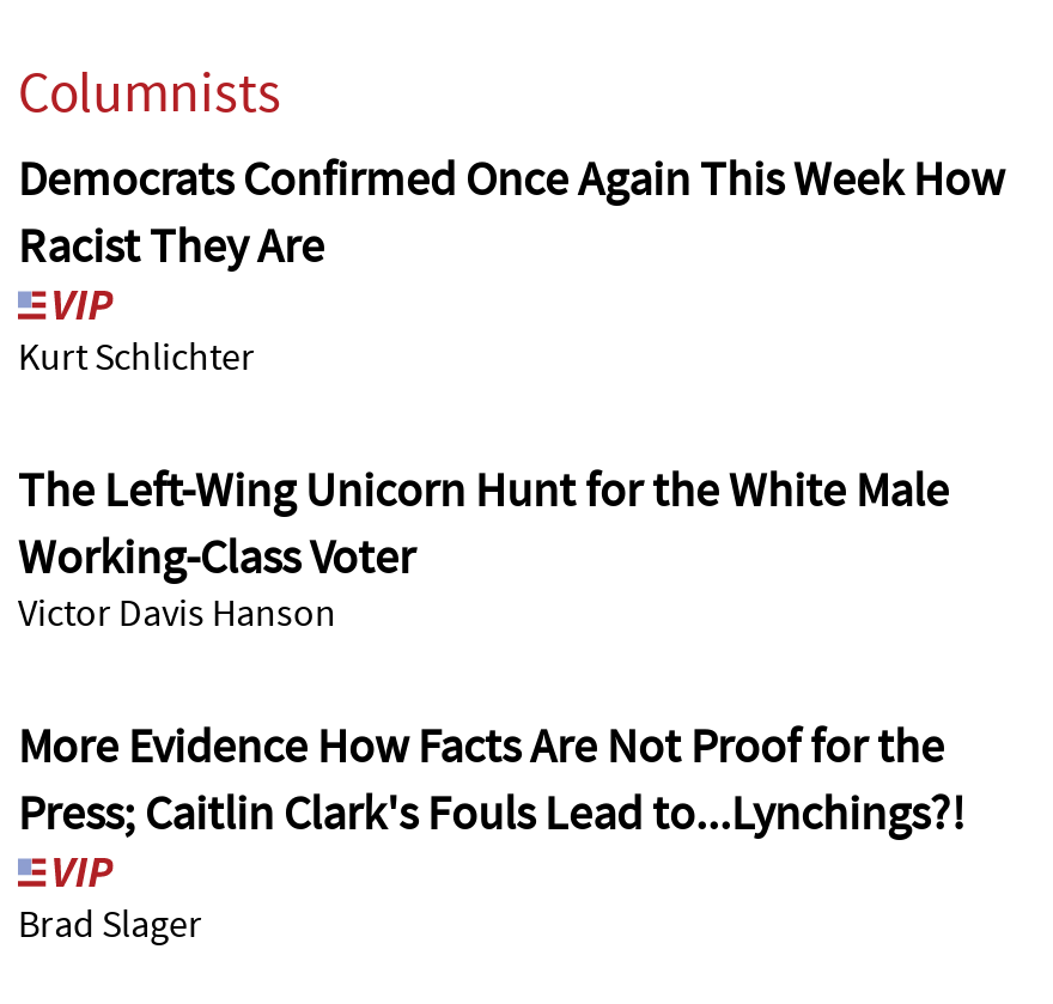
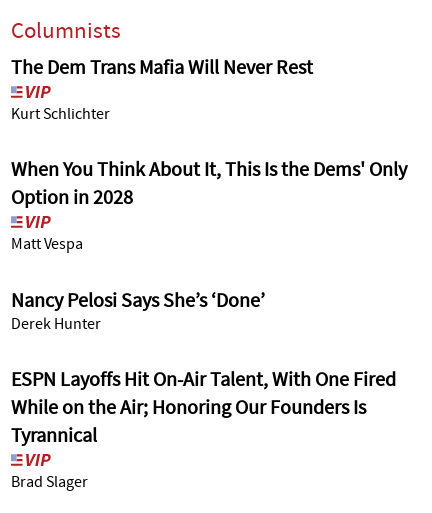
- Democrats Confirmed Once Again This Week How
- Racist They Are
+ The Dem Trans Mafia Will Never Rest

moved up: Kurt Schlichter

- The Left-Wing Unicorn Hunt for the White Male
- Working-Class Voter
- Victor Davis Hanson
- More Evidence How Facts Are Not Proof for the
- Press; Caitlin Clark's Fouls Lead to...Lynchings?!
+ When You Think About It, This Is the Dems' Only
+ Option in 2028
+ Matt Vespa
+ Nancy Pelosi Says She’s ‘Done’
+ Derek Hunter
+ ESPN Layoffs Hit On-Air Talent, With One Fired
+ While on the Air; Honoring Our Founders Is
+ Tyrannical
